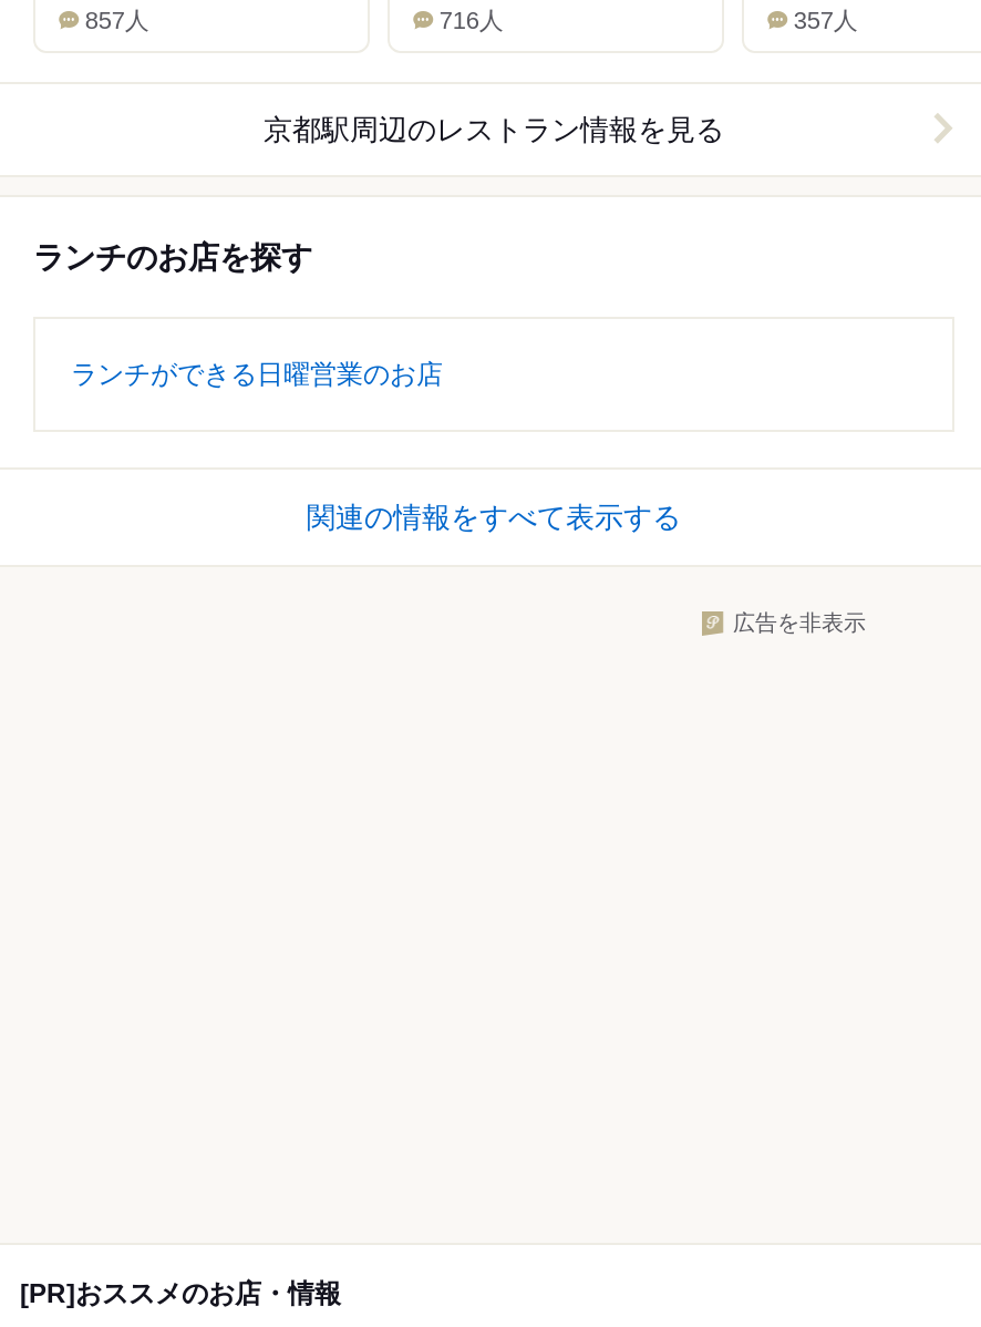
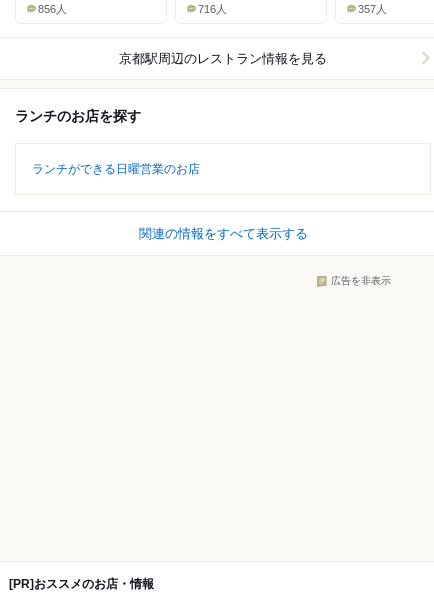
- 857人
+ 856人
